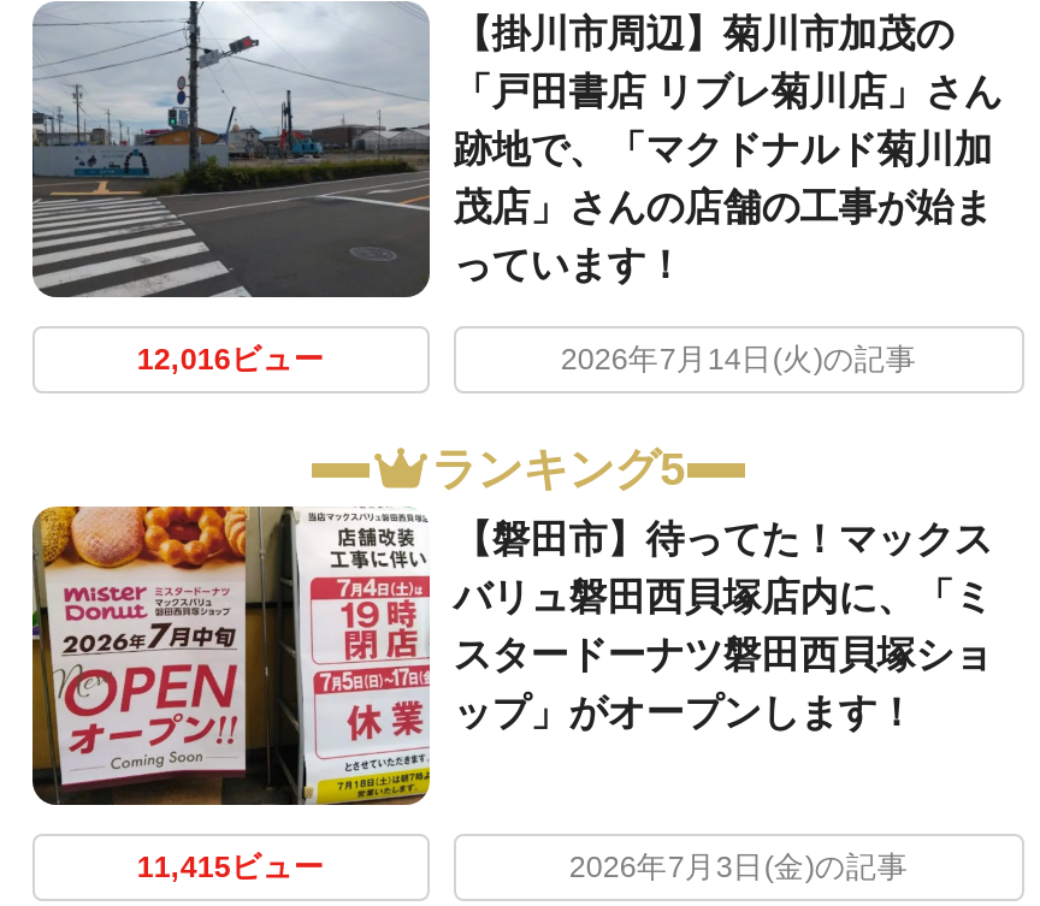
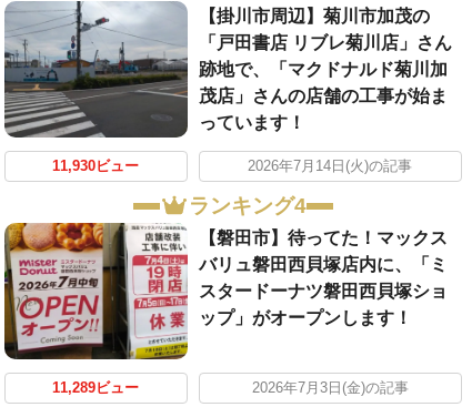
- 12,016ビュー
+ 11,930ビュー

- ランキング5
+ ランキング4

- 11,415ビュー
+ 11,289ビュー
